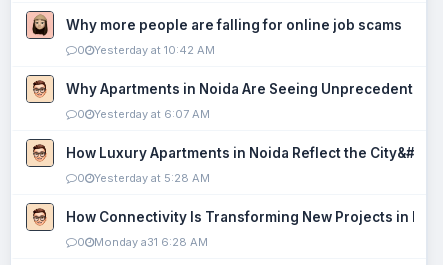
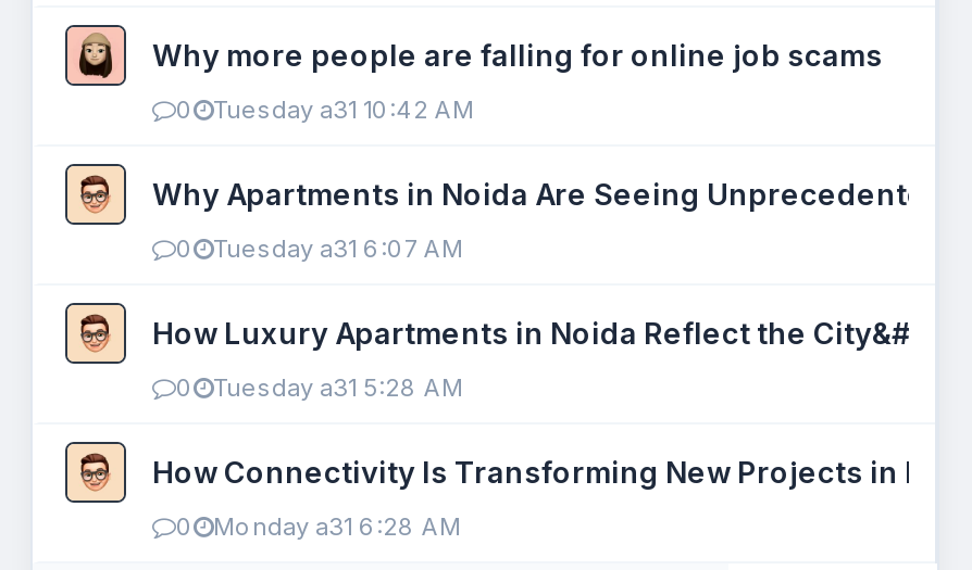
- Yesterday at 10:42 AM
+ Tuesday a31 10:42 AM

- Yesterday at 6:07 AM
+ Tuesday a31 6:07 AM

- Yesterday at 5:28 AM
+ Tuesday a31 5:28 AM
